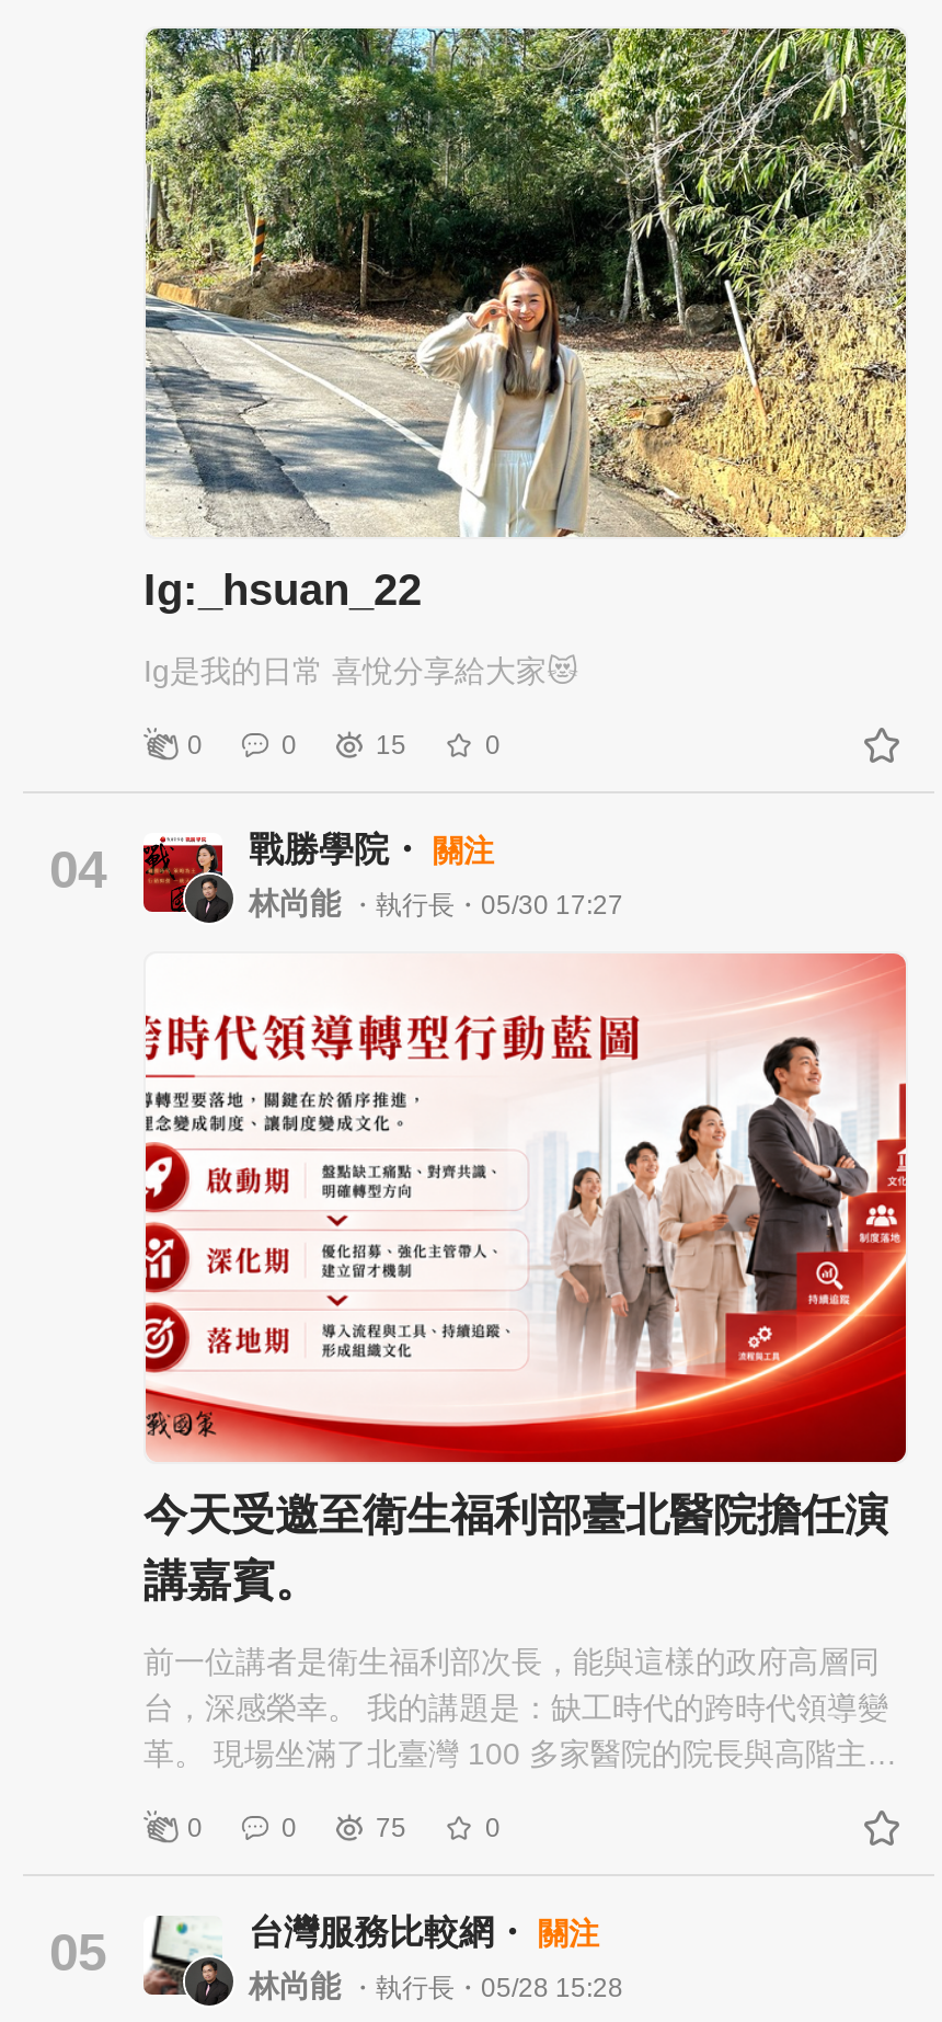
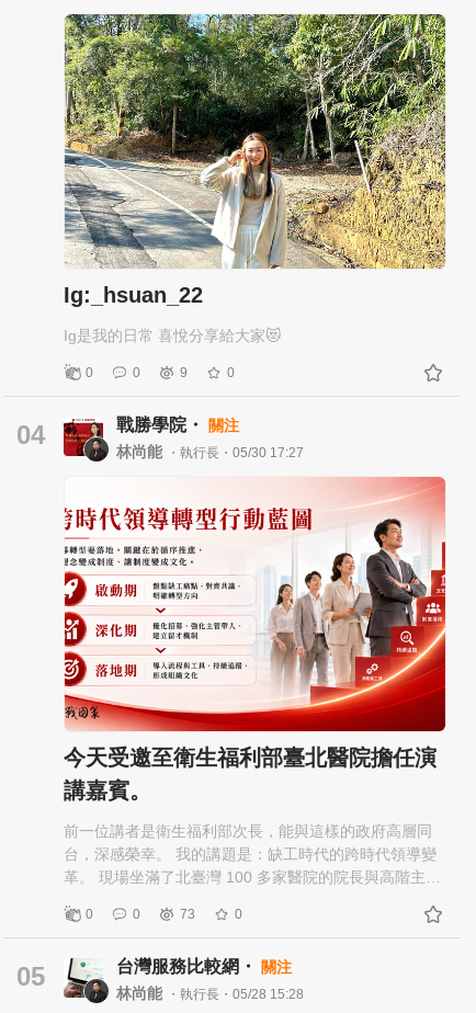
- 15
+ 9

- 75
+ 73
